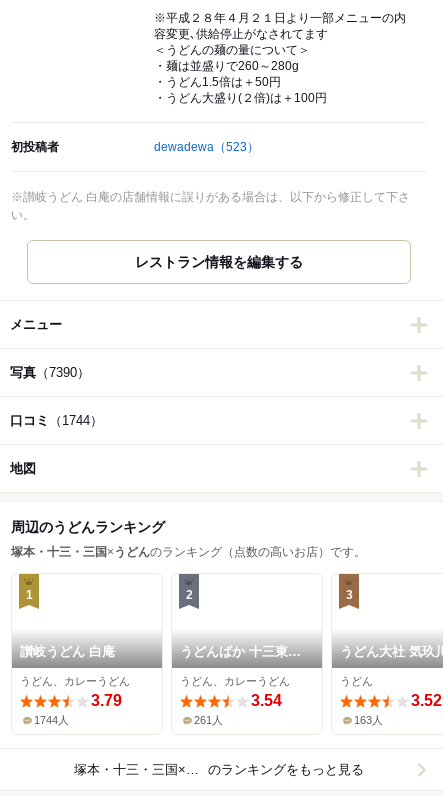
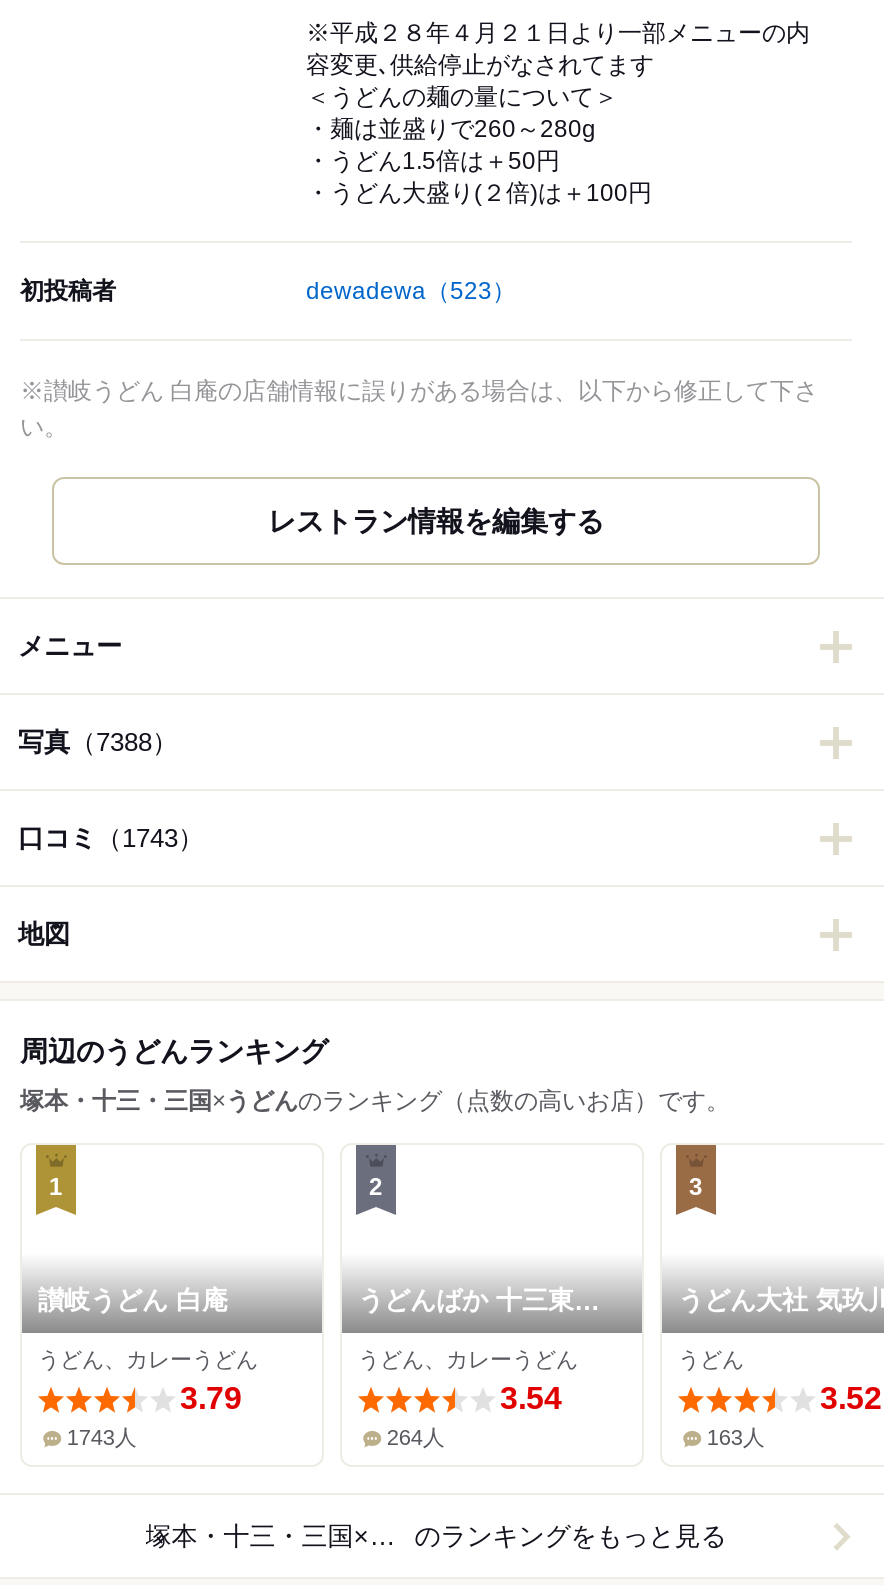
- 写真（7390）
+ 写真（7388）

- 口コミ（1744）
+ 口コミ（1743）

- 1744人
+ 1743人

- 261人
+ 264人
